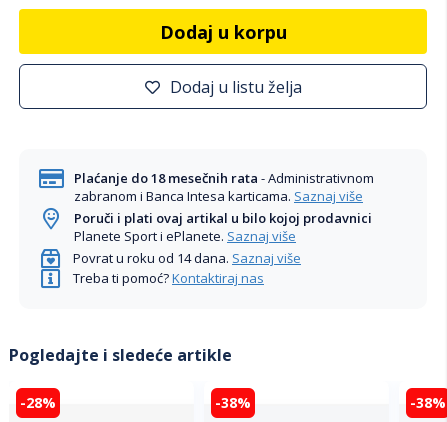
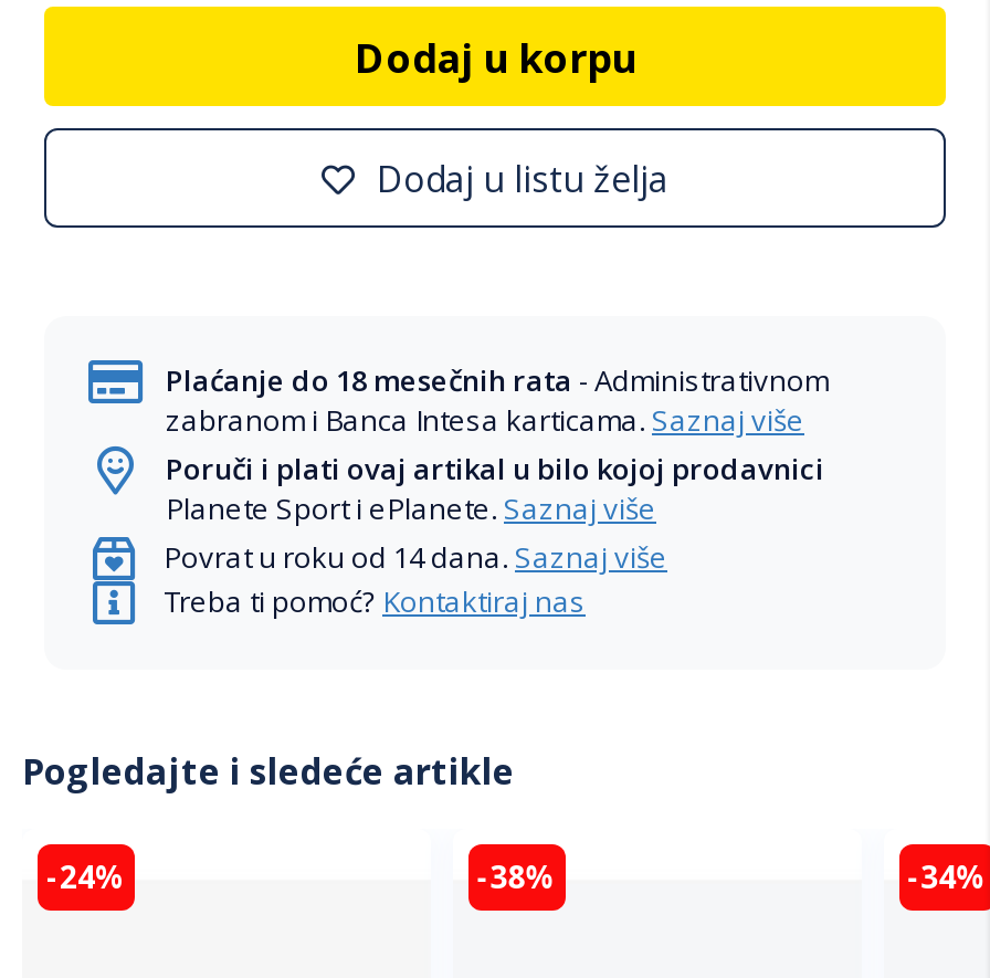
- -28%
+ -24%

- -38%
+ -34%
